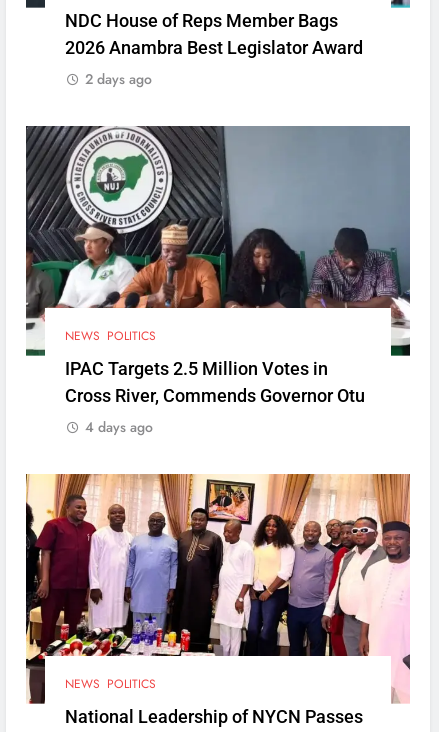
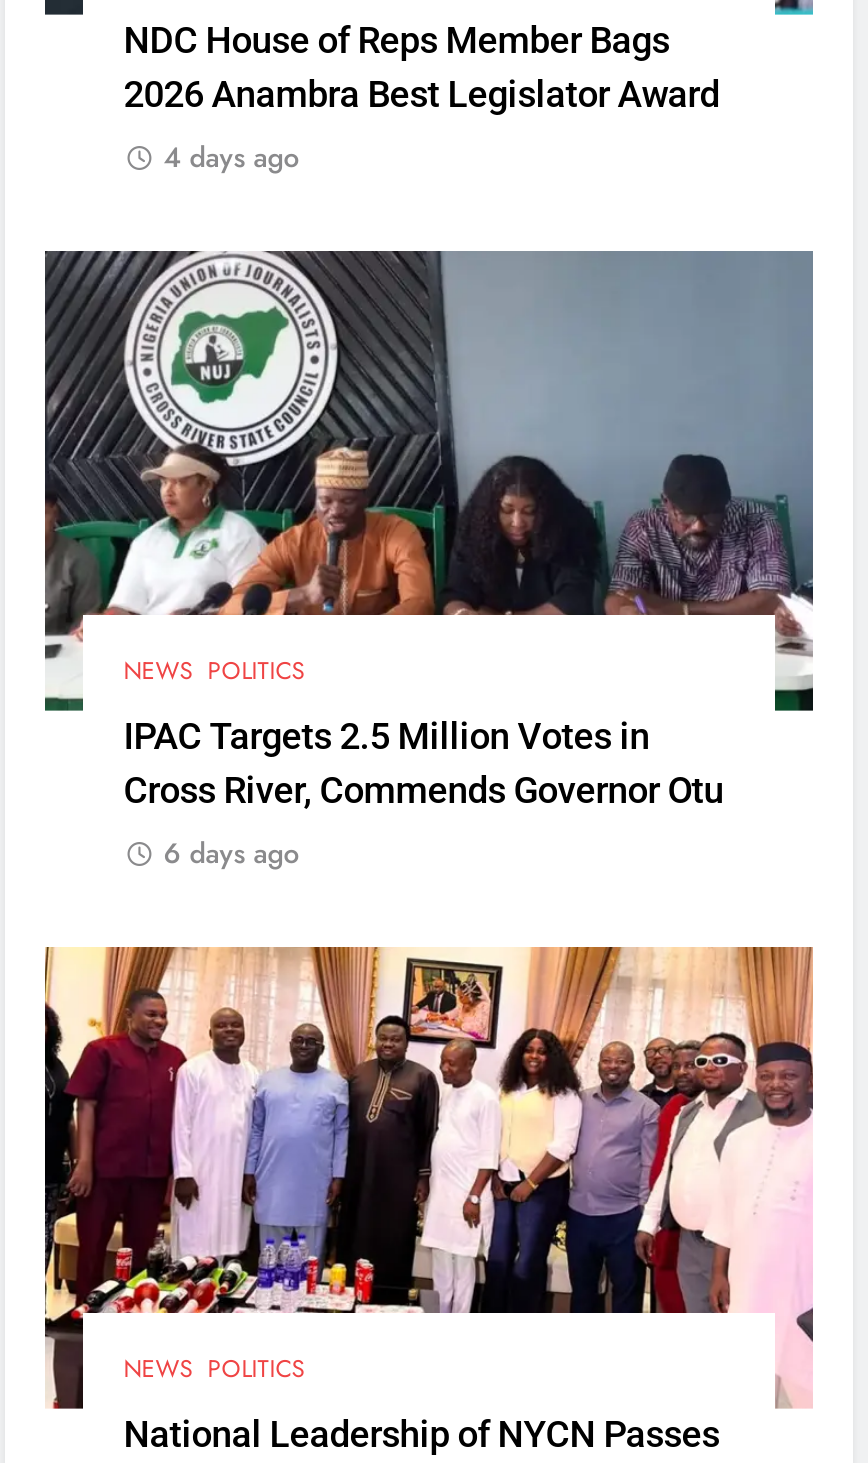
- 2 days ago
+ 4 days ago

- 4 days ago
+ 6 days ago
